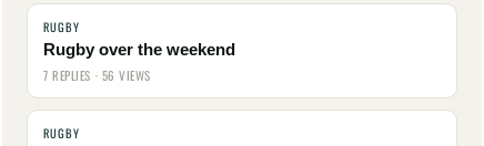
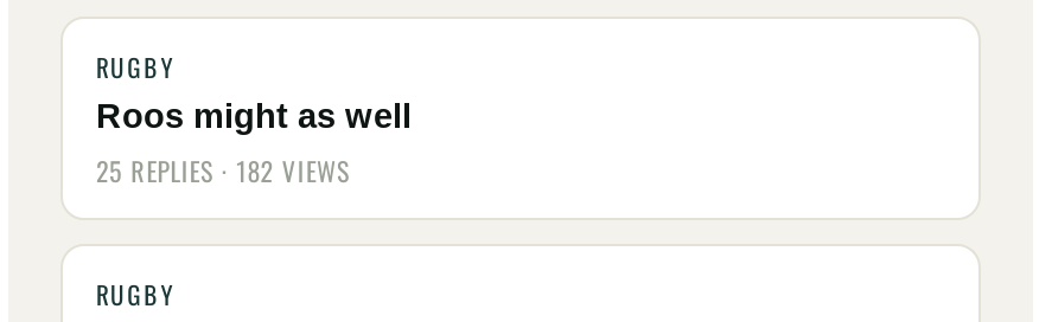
- Rugby over the weekend
- 7 REPLIES · 56 VIEWS
+ Roos might as well
+ 25 REPLIES · 182 VIEWS
